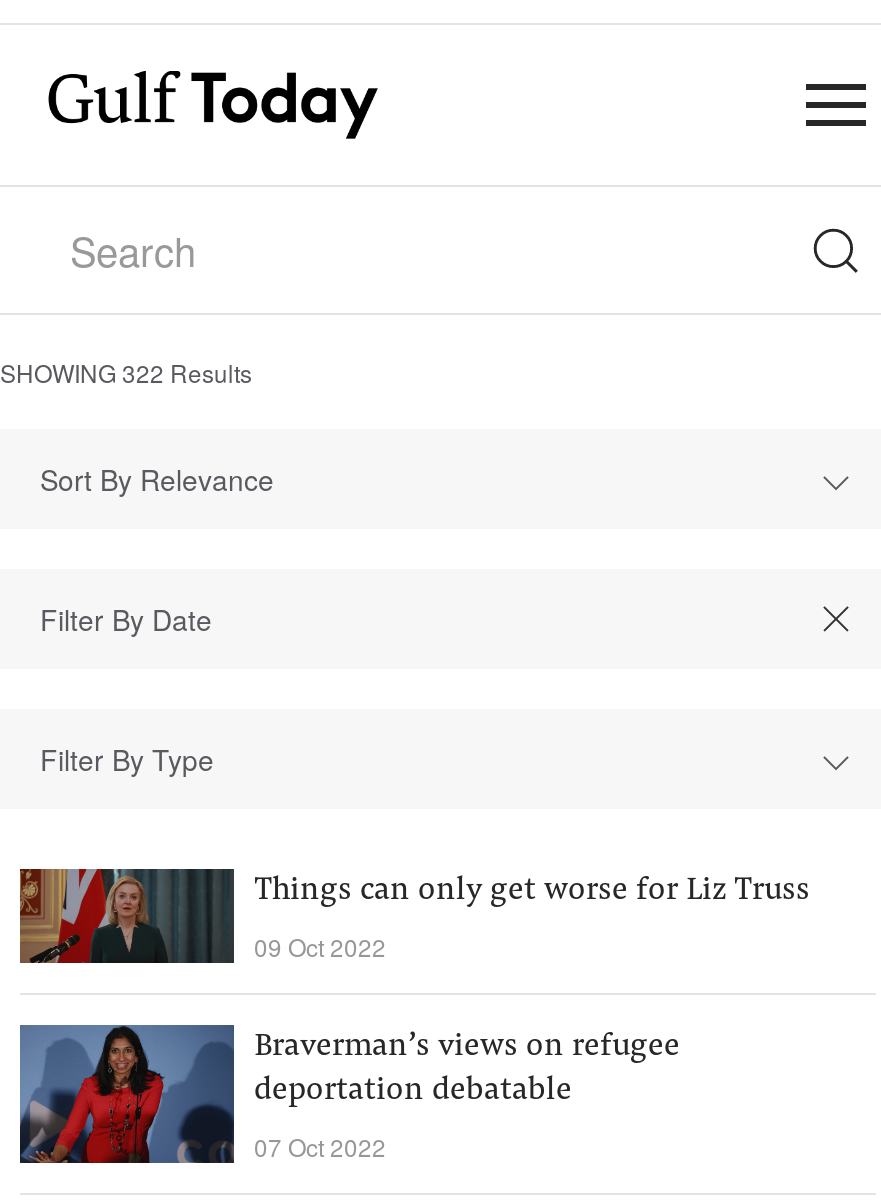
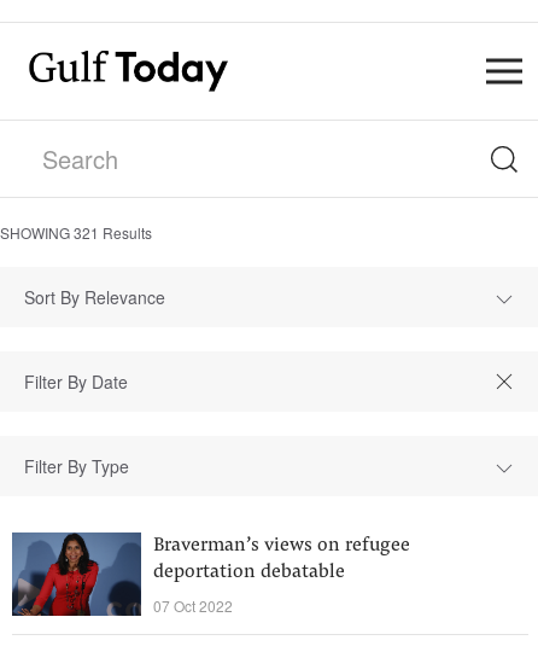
- SHOWING 322 Results
+ SHOWING 321 Results

- [image]
- Things can only get worse for Liz Truss
- 09 Oct 2022
